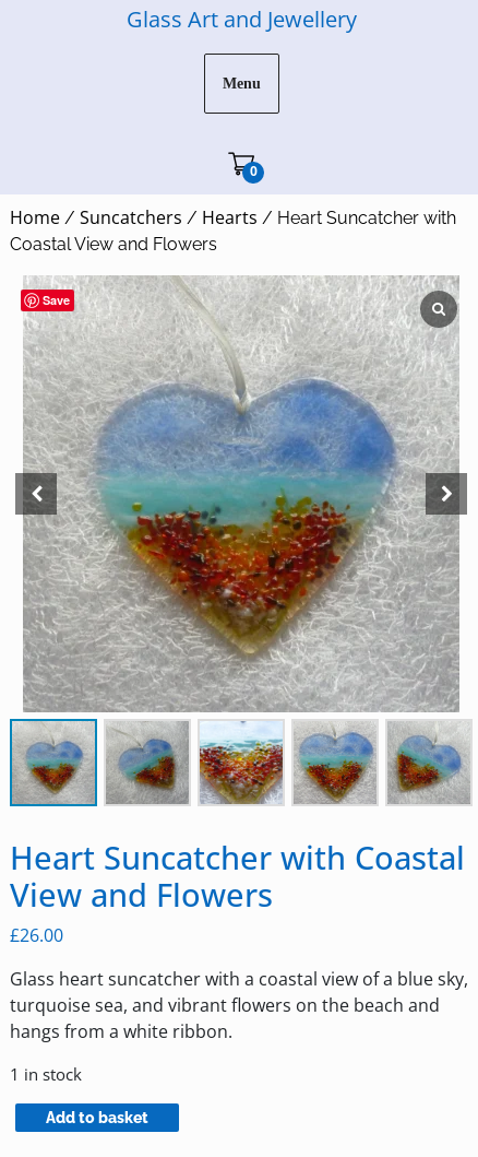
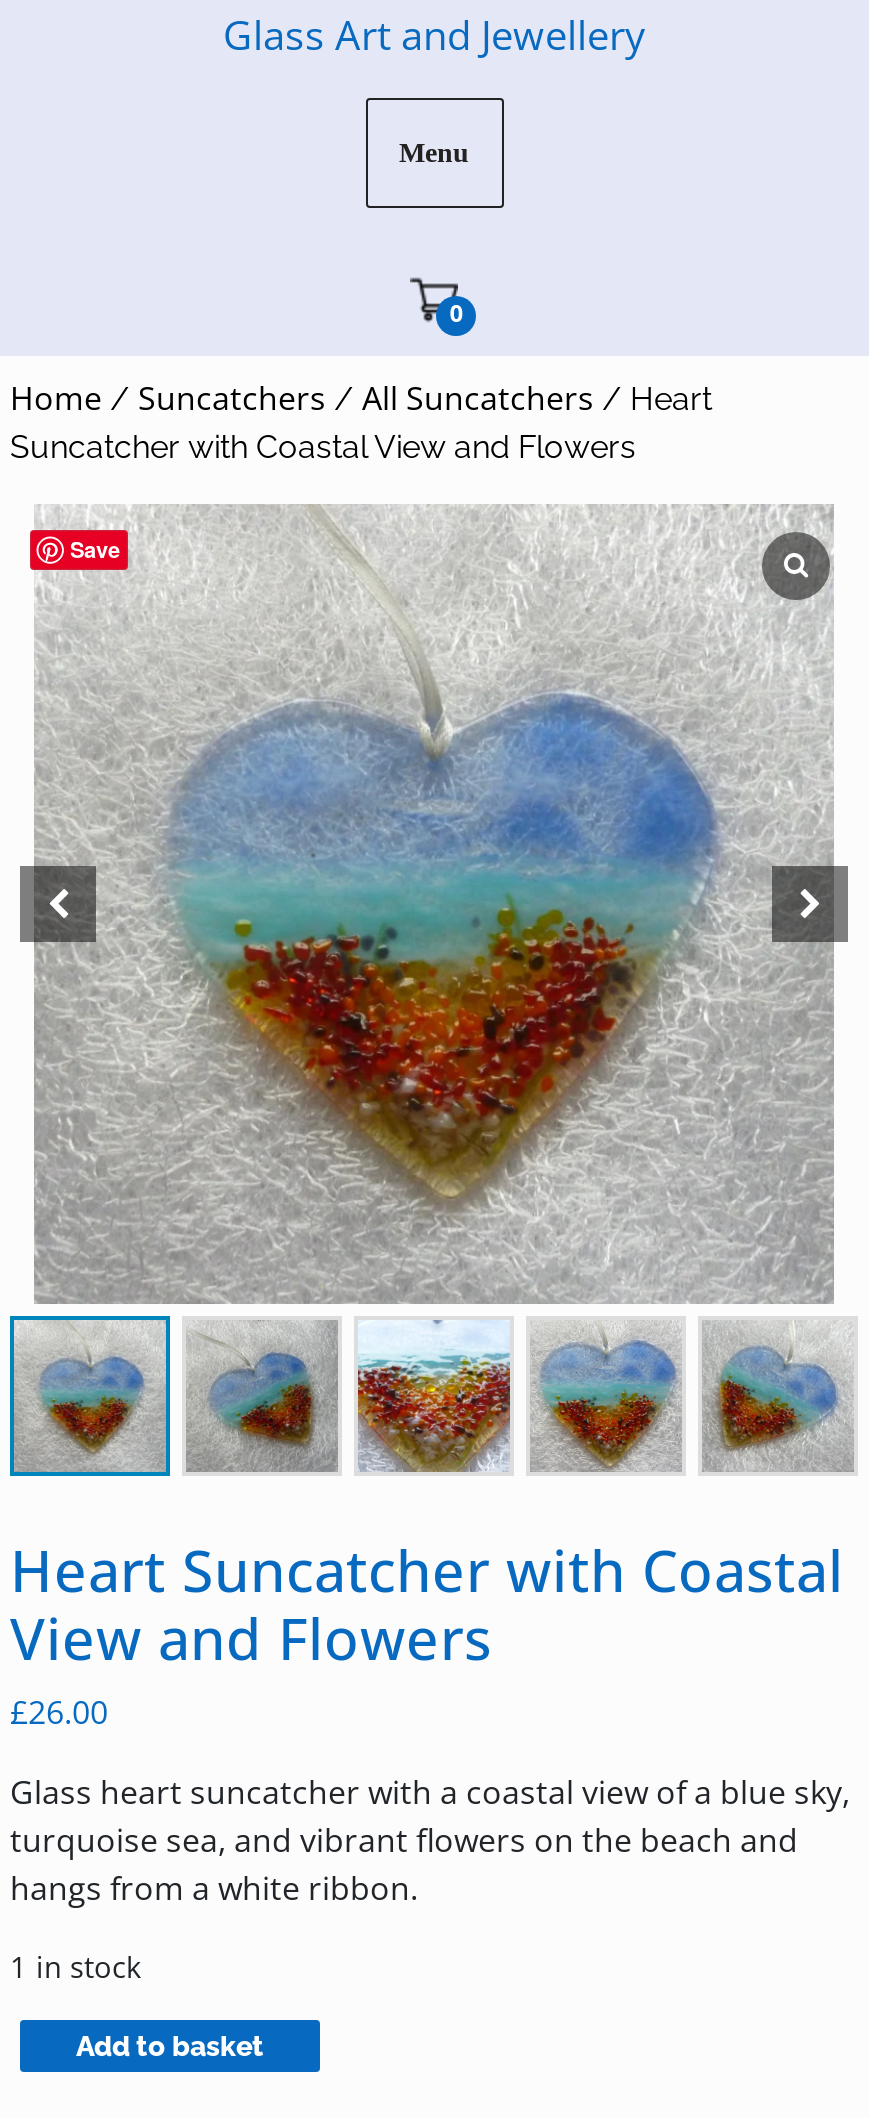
- Home / Suncatchers / Hearts / Heart Suncatcher with
- Coastal View and Flowers
+ Home / Suncatchers / All Suncatchers / Heart
+ Suncatcher with Coastal View and Flowers
